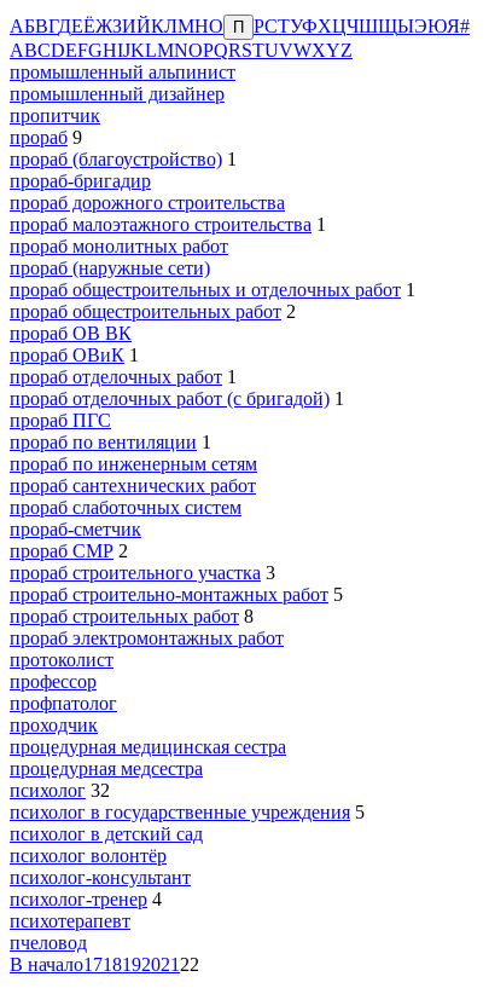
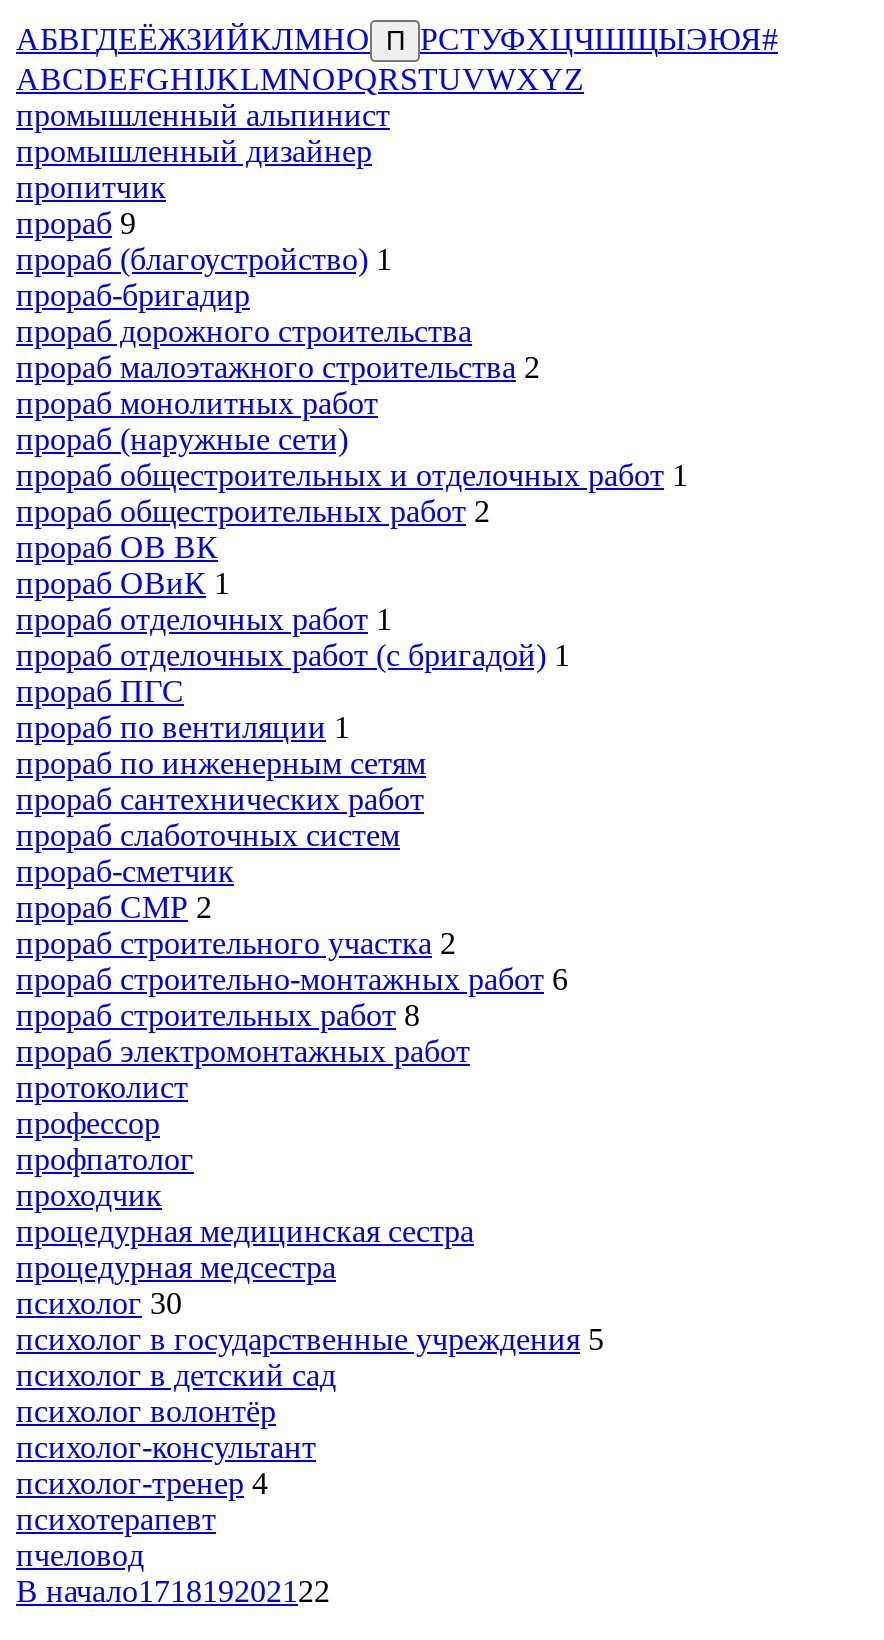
- прораб малоэтажного строительства 1
+ прораб малоэтажного строительства 2

- прораб строительного участка 3
+ прораб строительного участка 2

- прораб строительно-монтажных работ 5
+ прораб строительно-монтажных работ 6

- психолог 32
+ психолог 30
